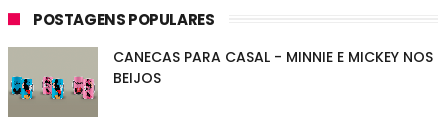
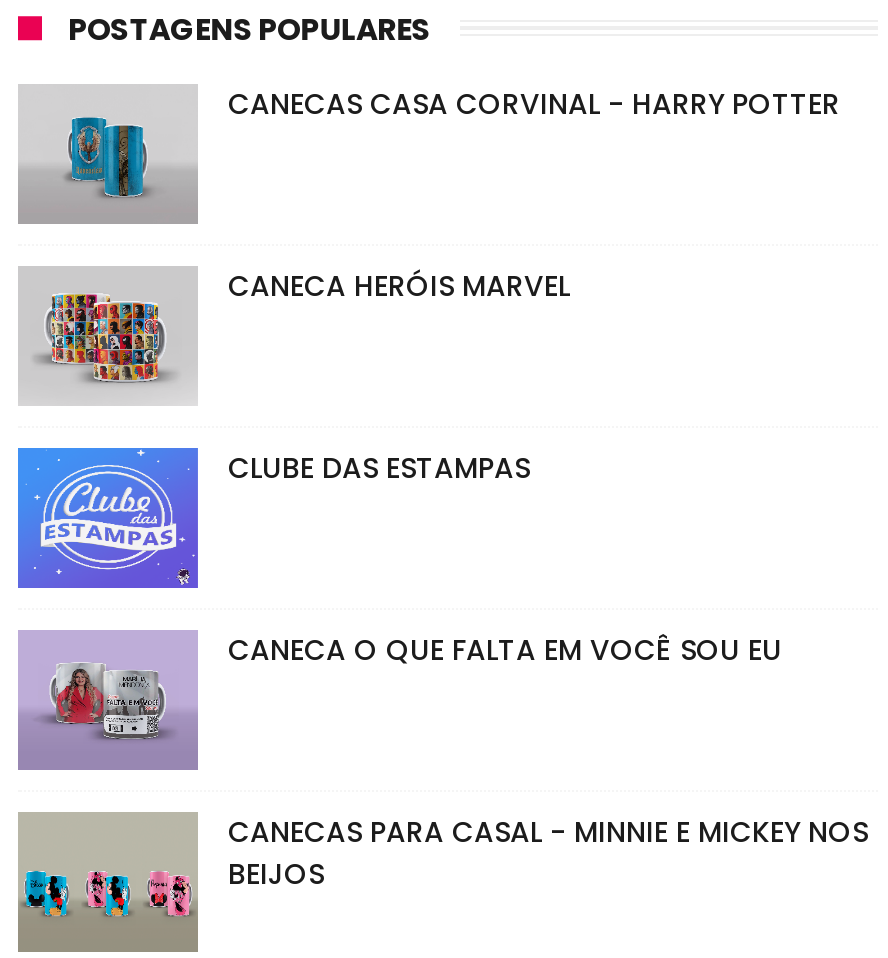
+ [image]
+ CLUBE DAS ESTAMPAS

+ [image]
+ CANECA O QUE FALTA EM VOCÊ SOU EU

+ [image]
+ CANECAS CASA CORVINAL - HARRY POTTER

+ [image]
+ CANECA HERÓIS MARVEL
